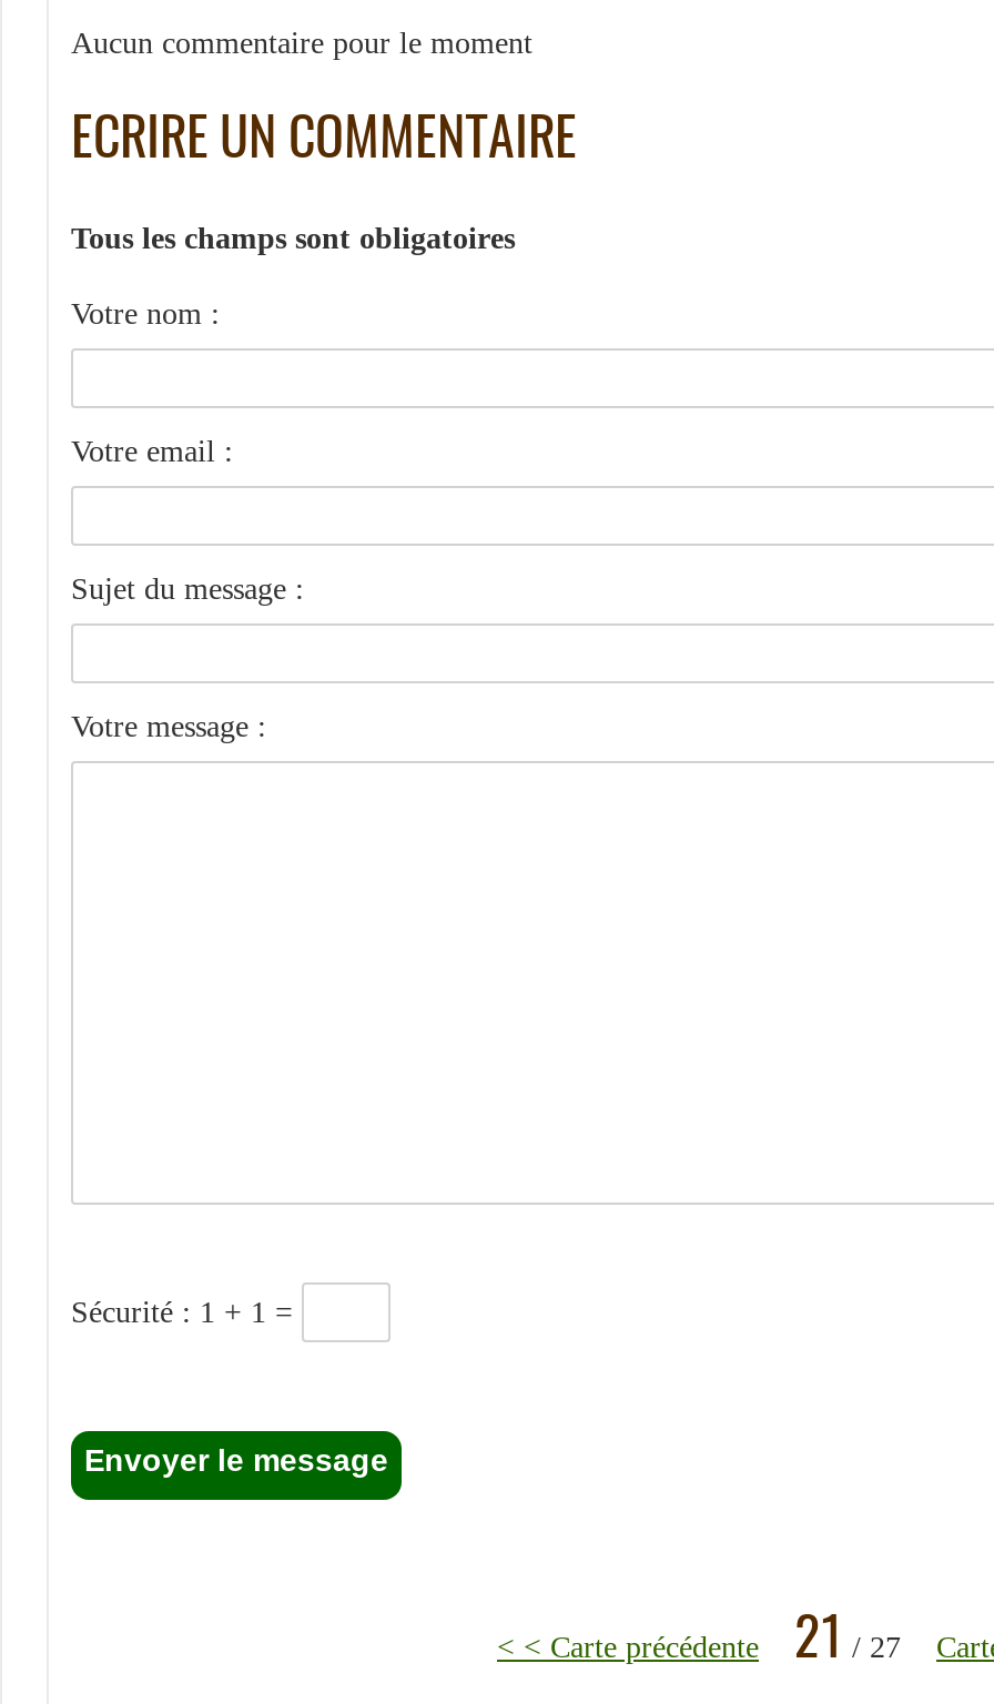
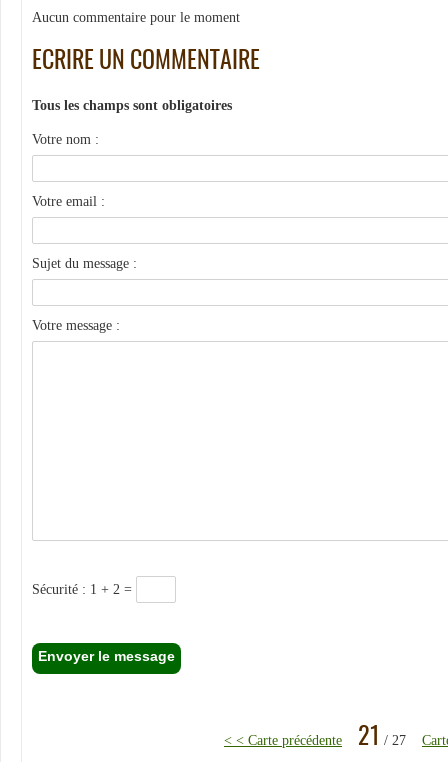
- Sécurité : 1 + 1 =
+ Sécurité : 1 + 2 =
